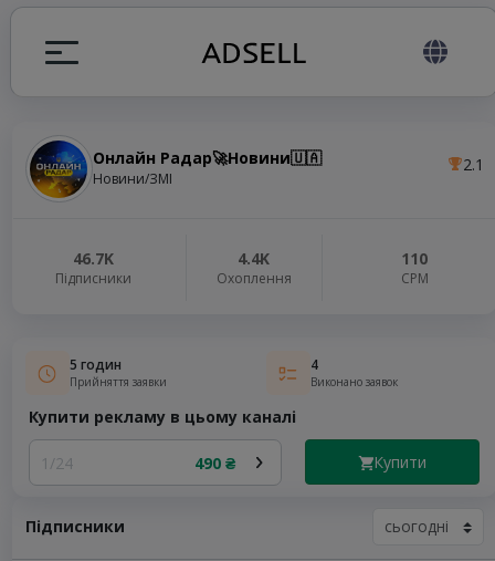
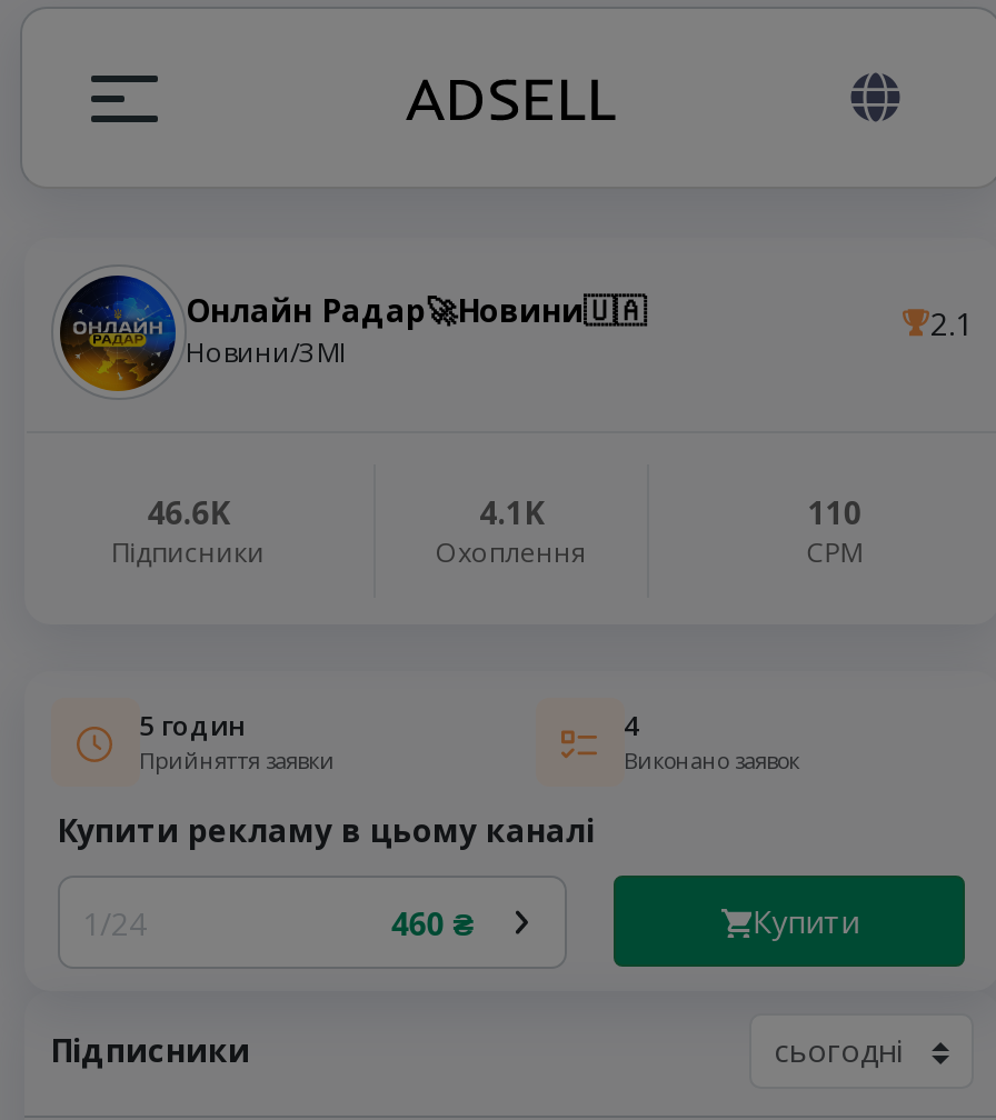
- 46.7K
+ 46.6K

- 4.4K
+ 4.1K

- 490 ₴
+ 460 ₴
